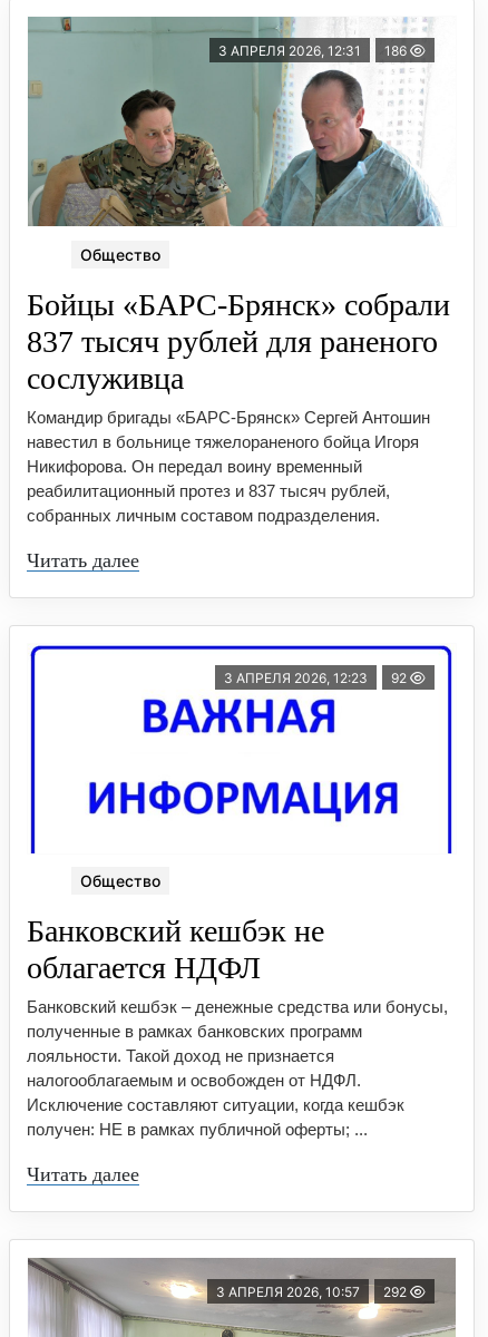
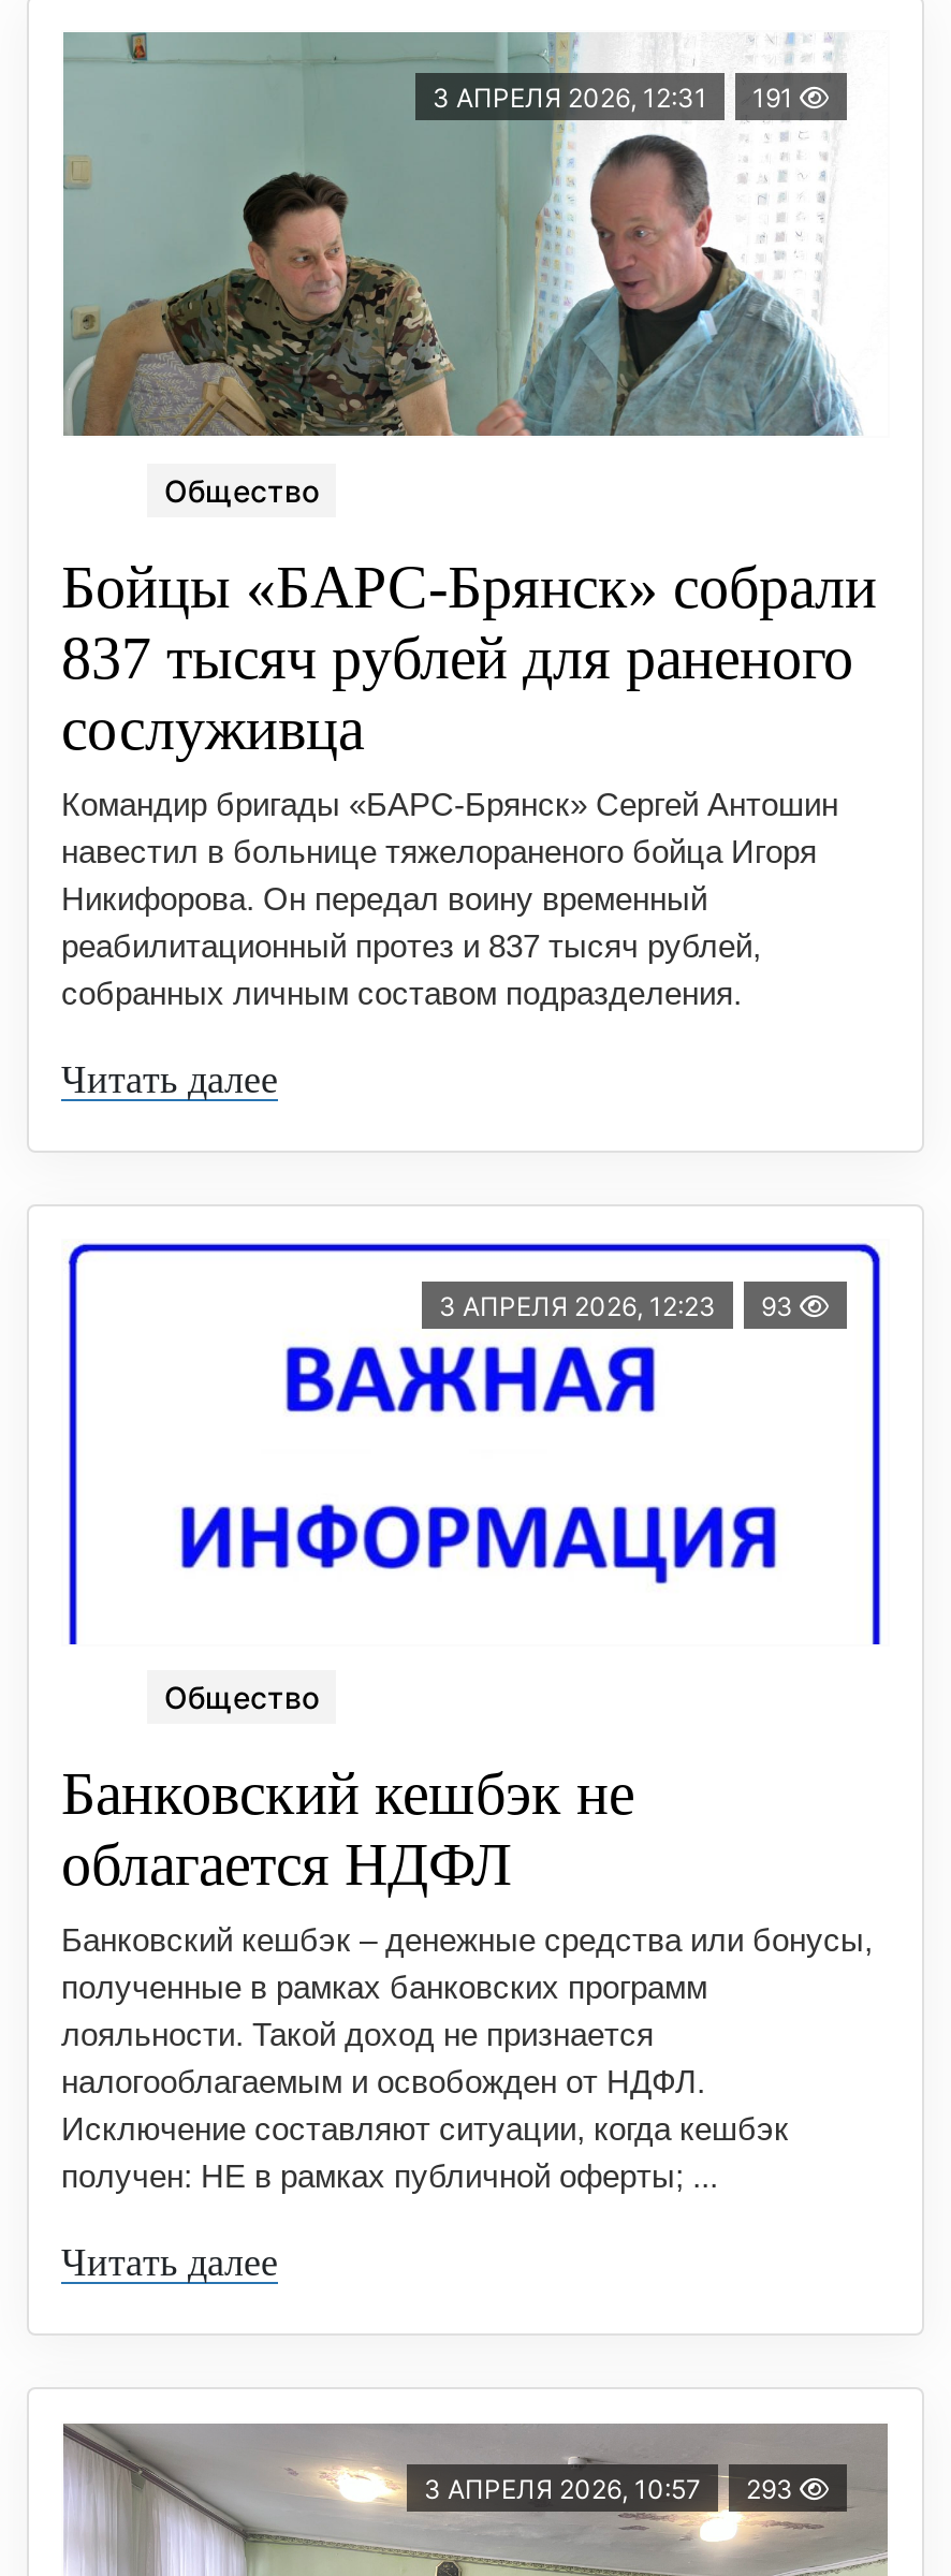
- 3 АПРЕЛЯ 2026, 12:31 186
+ 3 АПРЕЛЯ 2026, 12:31 191

- 3 АПРЕЛЯ 2026, 12:23 92
+ 3 АПРЕЛЯ 2026, 12:23 93

- 3 АПРЕЛЯ 2026, 10:57 292
+ 3 АПРЕЛЯ 2026, 10:57 293
